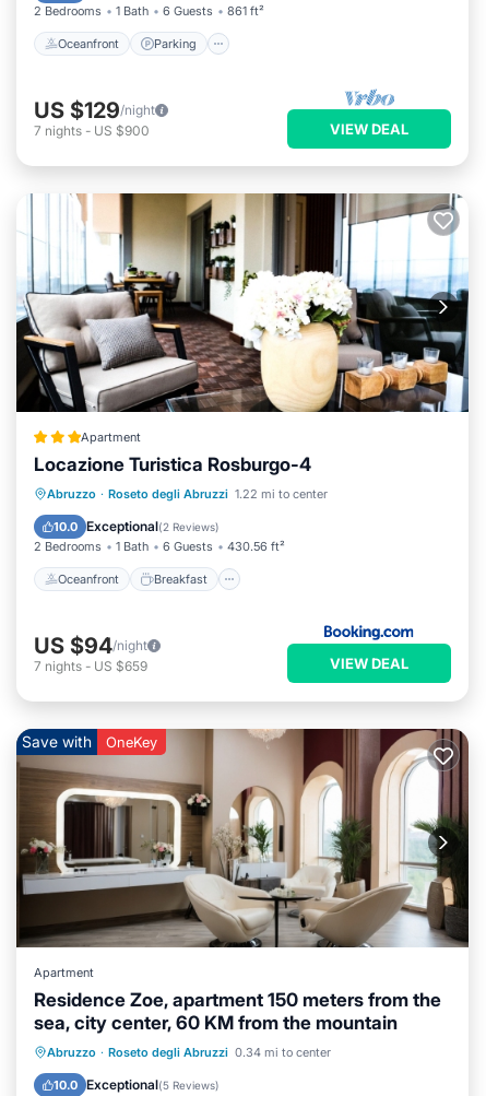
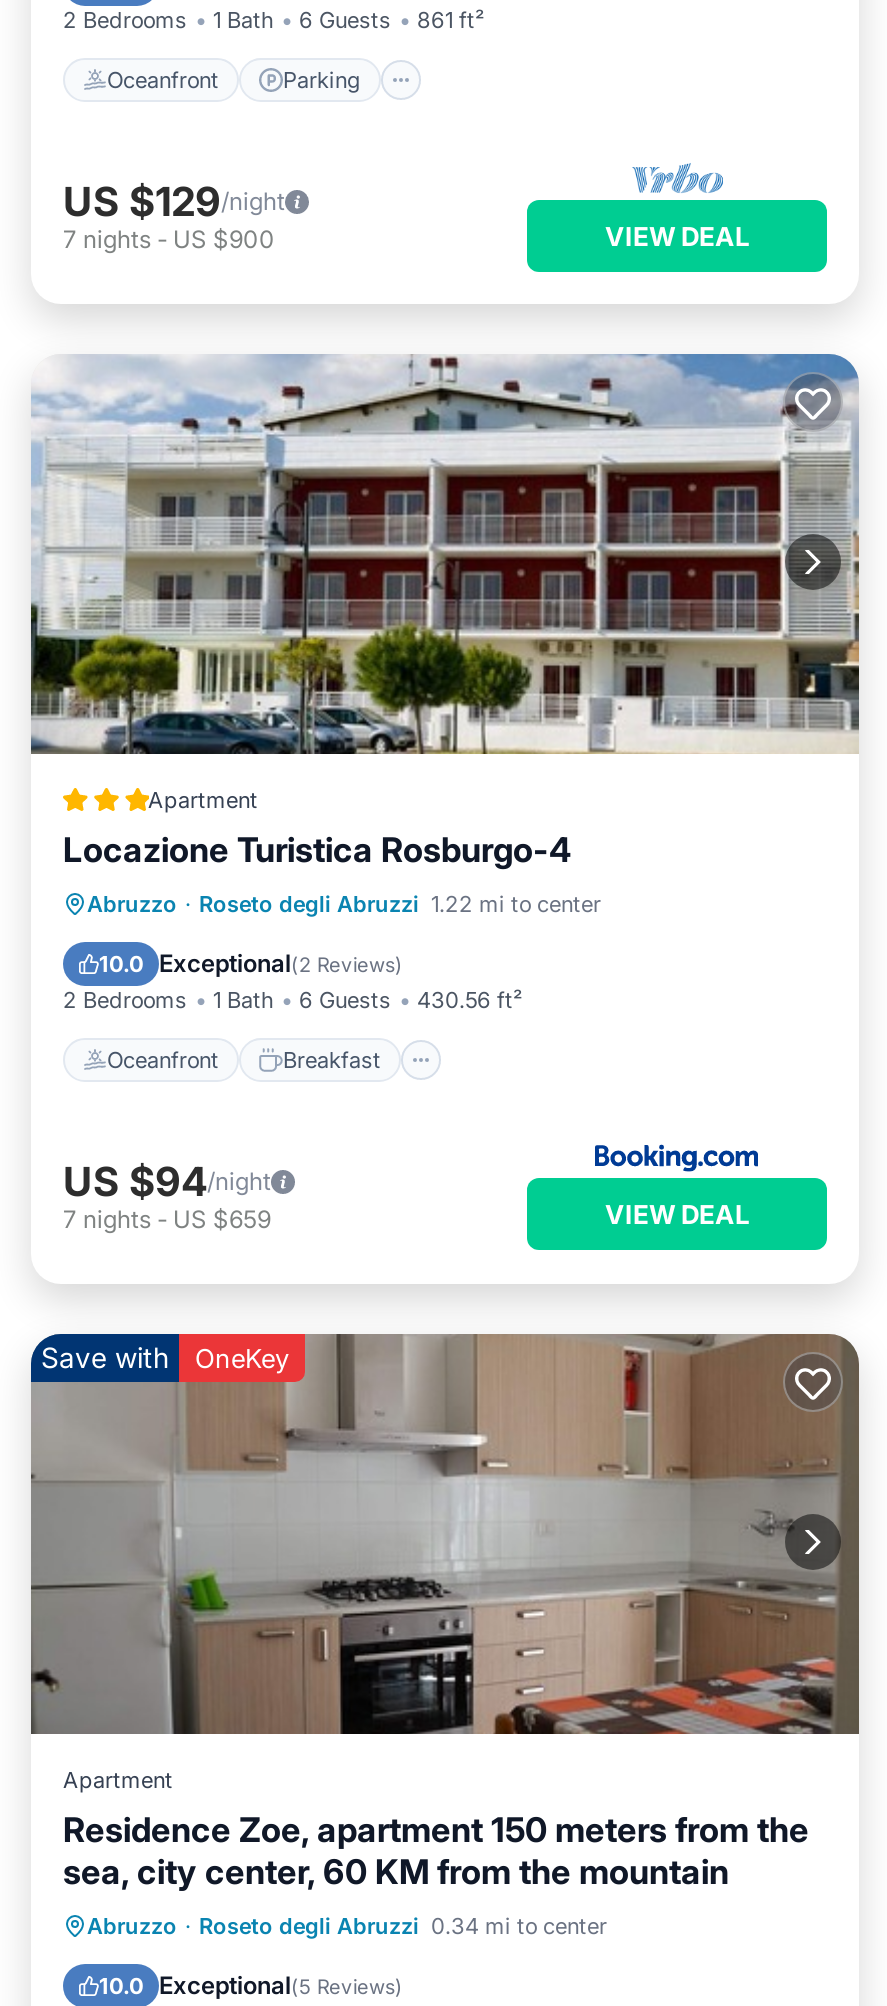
- [image]
+ [image]

- [image]
+ [image]
